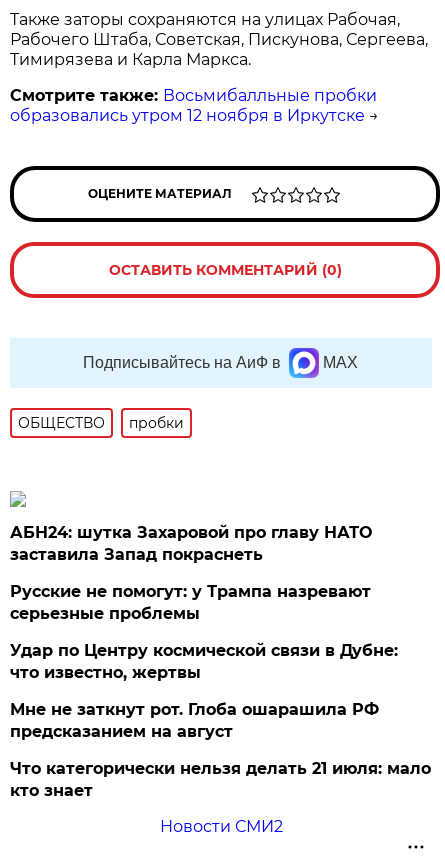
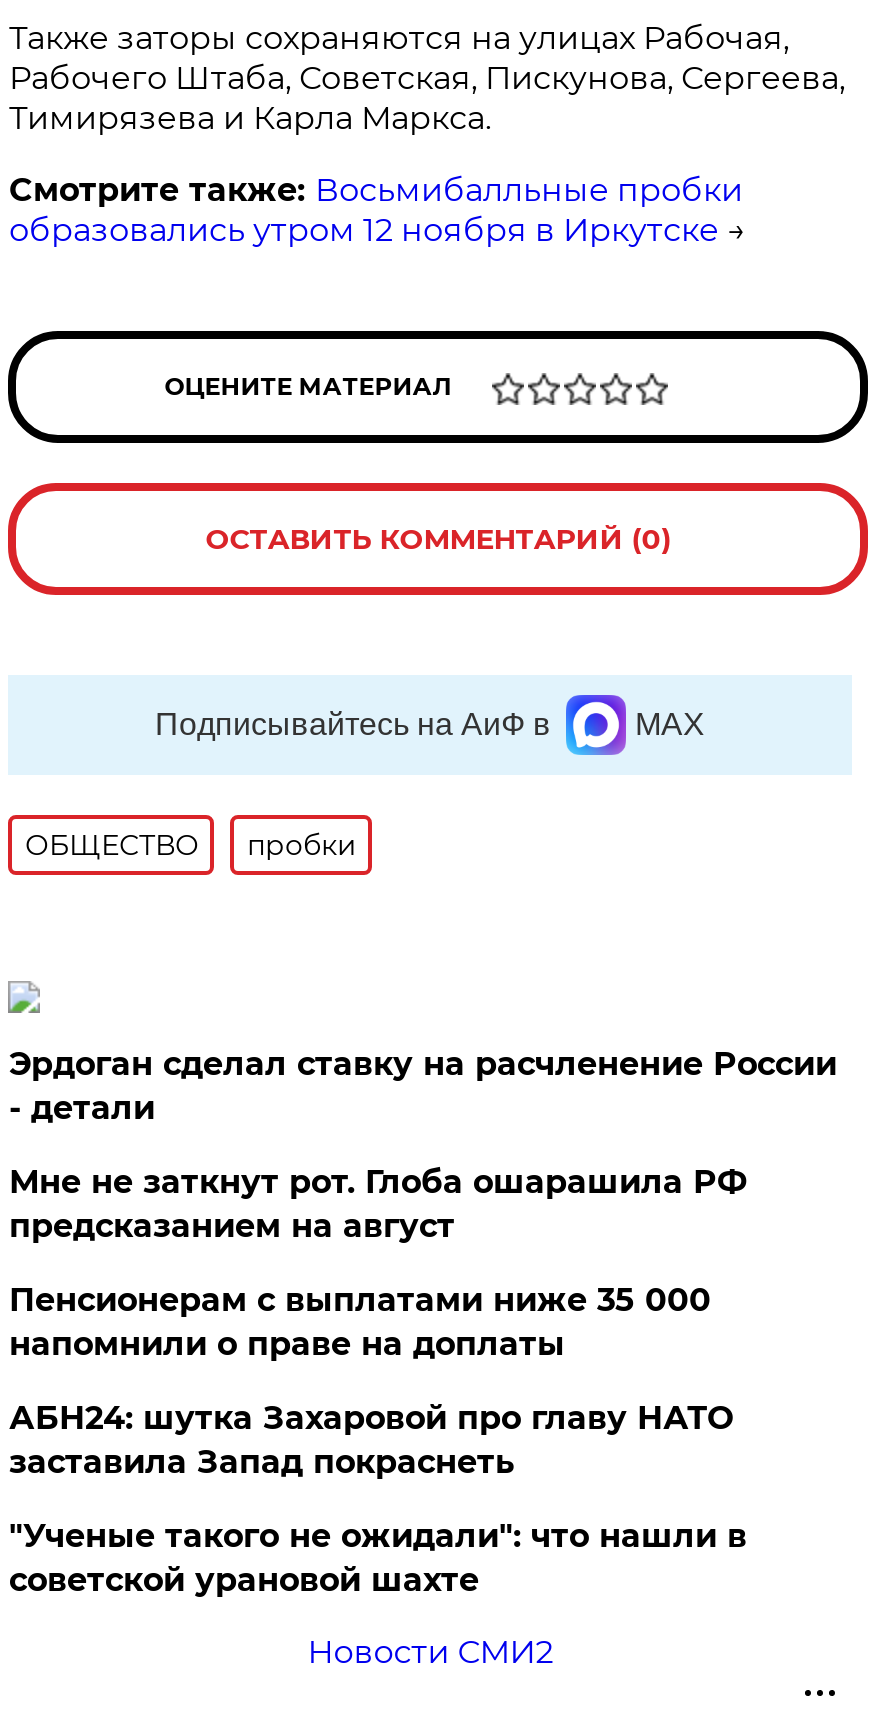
+ Эрдоган сделал ставку на расчленение России
+ - детали
+ Пенсионерам с выплатами ниже 35 000
+ напомнили о праве на доплаты

moved down: АБН24: шутка Захаровой про главу НАТО | заставила Запад покраснеть

- Русские не помогут: у Трампа назревают
- серьезные проблемы
- Удар по Центру космической связи в Дубне:
- что известно, жертвы
- Что категорически нельзя делать 21 июля: мало
- кто знает
+ "Ученые такого не ожидали": что нашли в
+ советской урановой шахте

moved up: Мне не заткнут рот. Глоба ошарашила РФ | предсказанием на август
